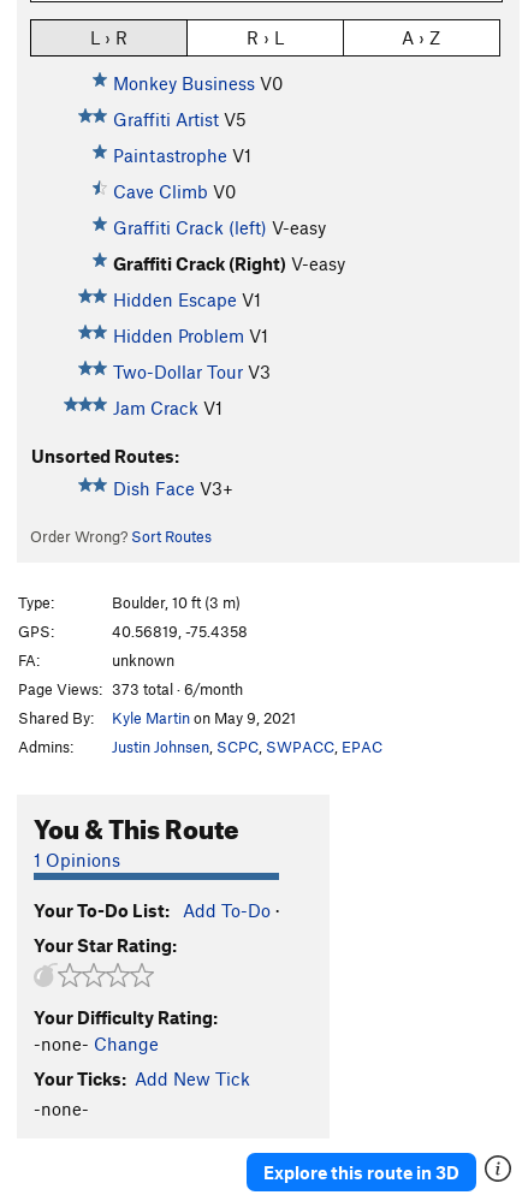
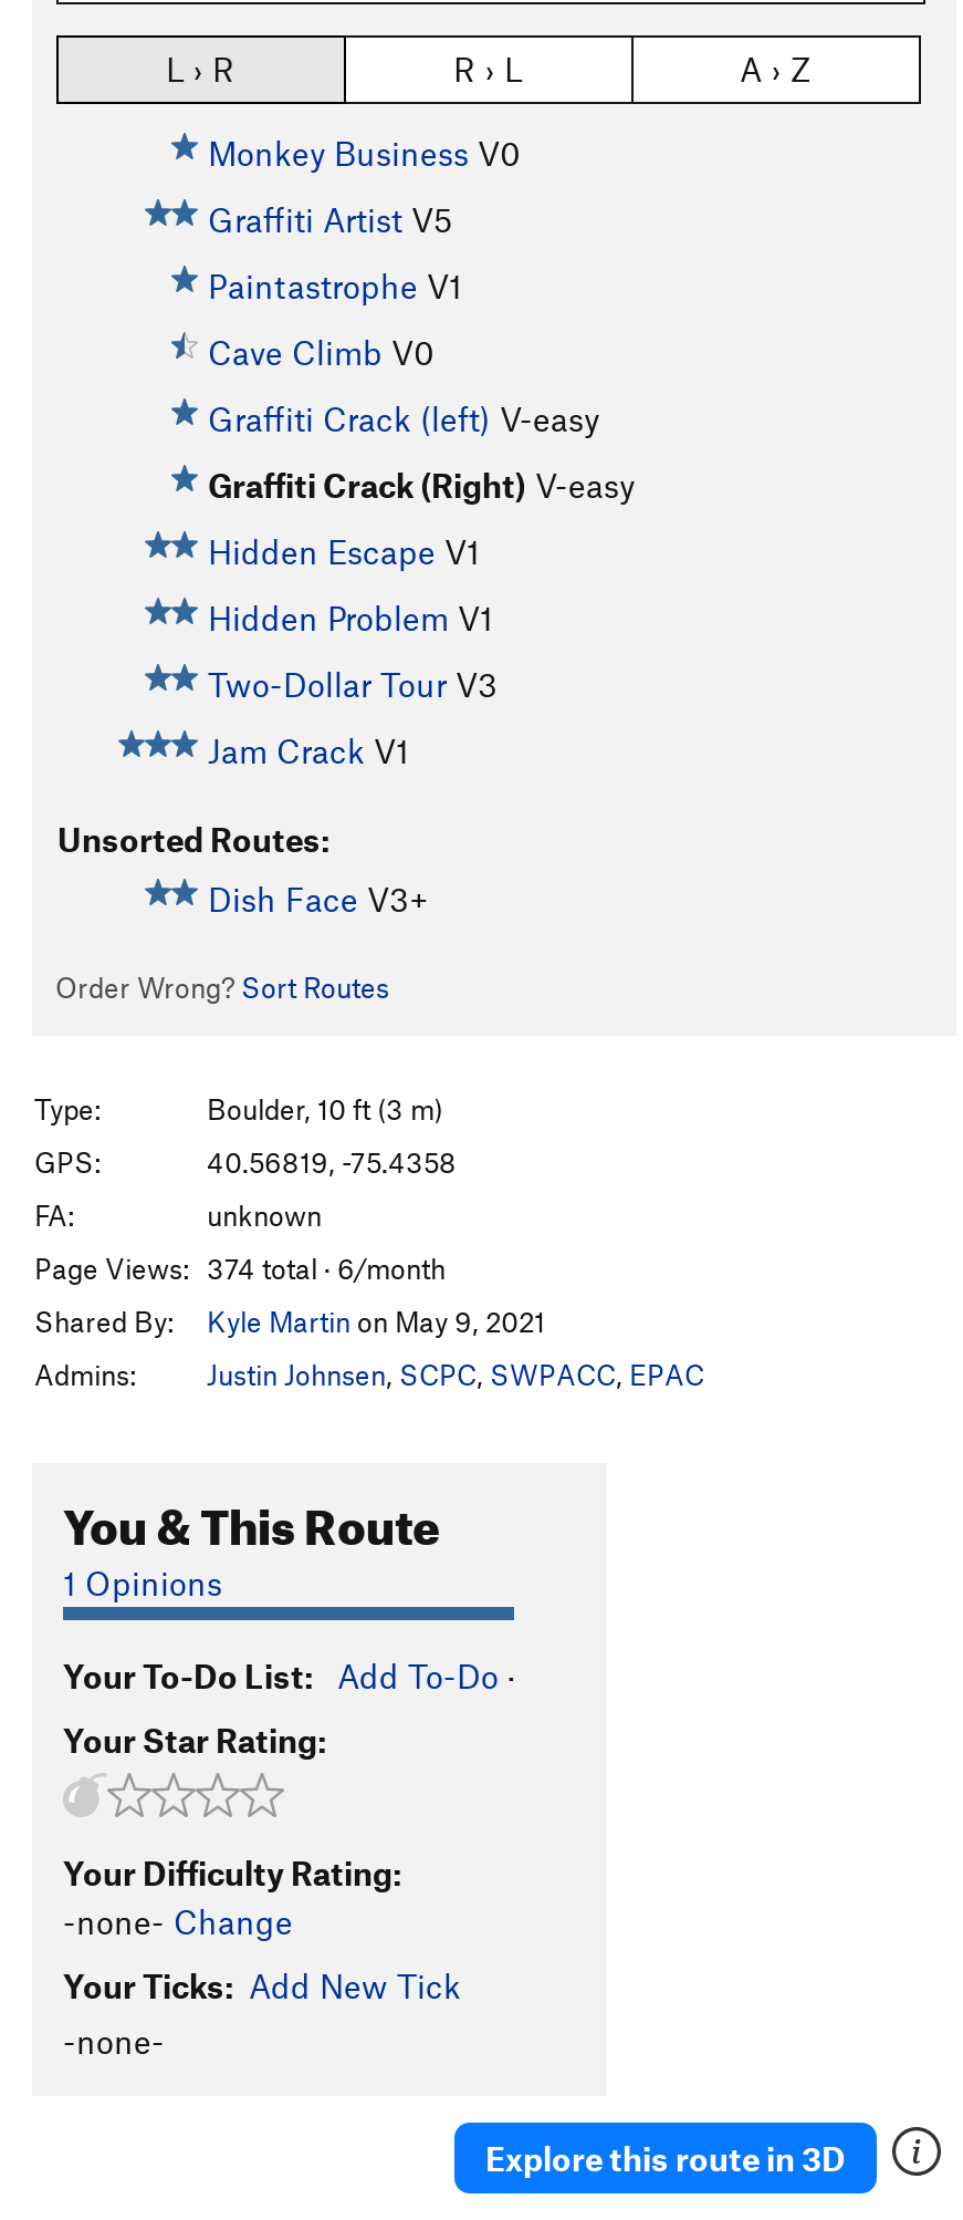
- Page Views: 373 total · 6/month
+ Page Views: 374 total · 6/month
